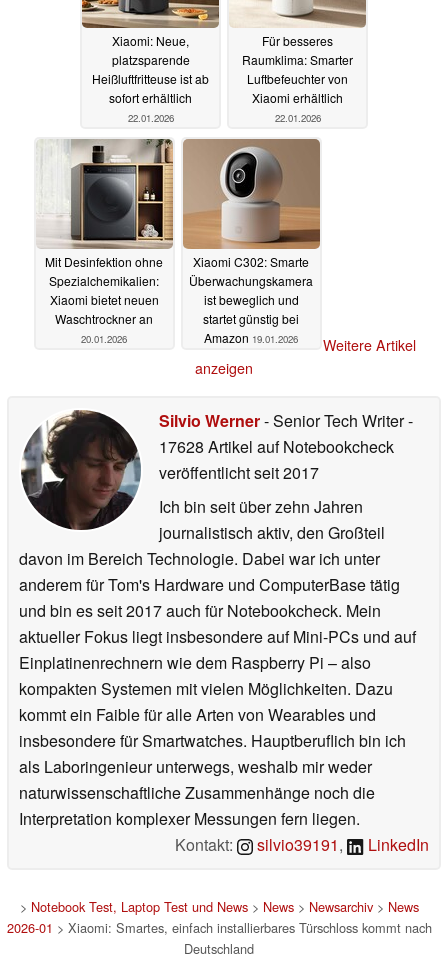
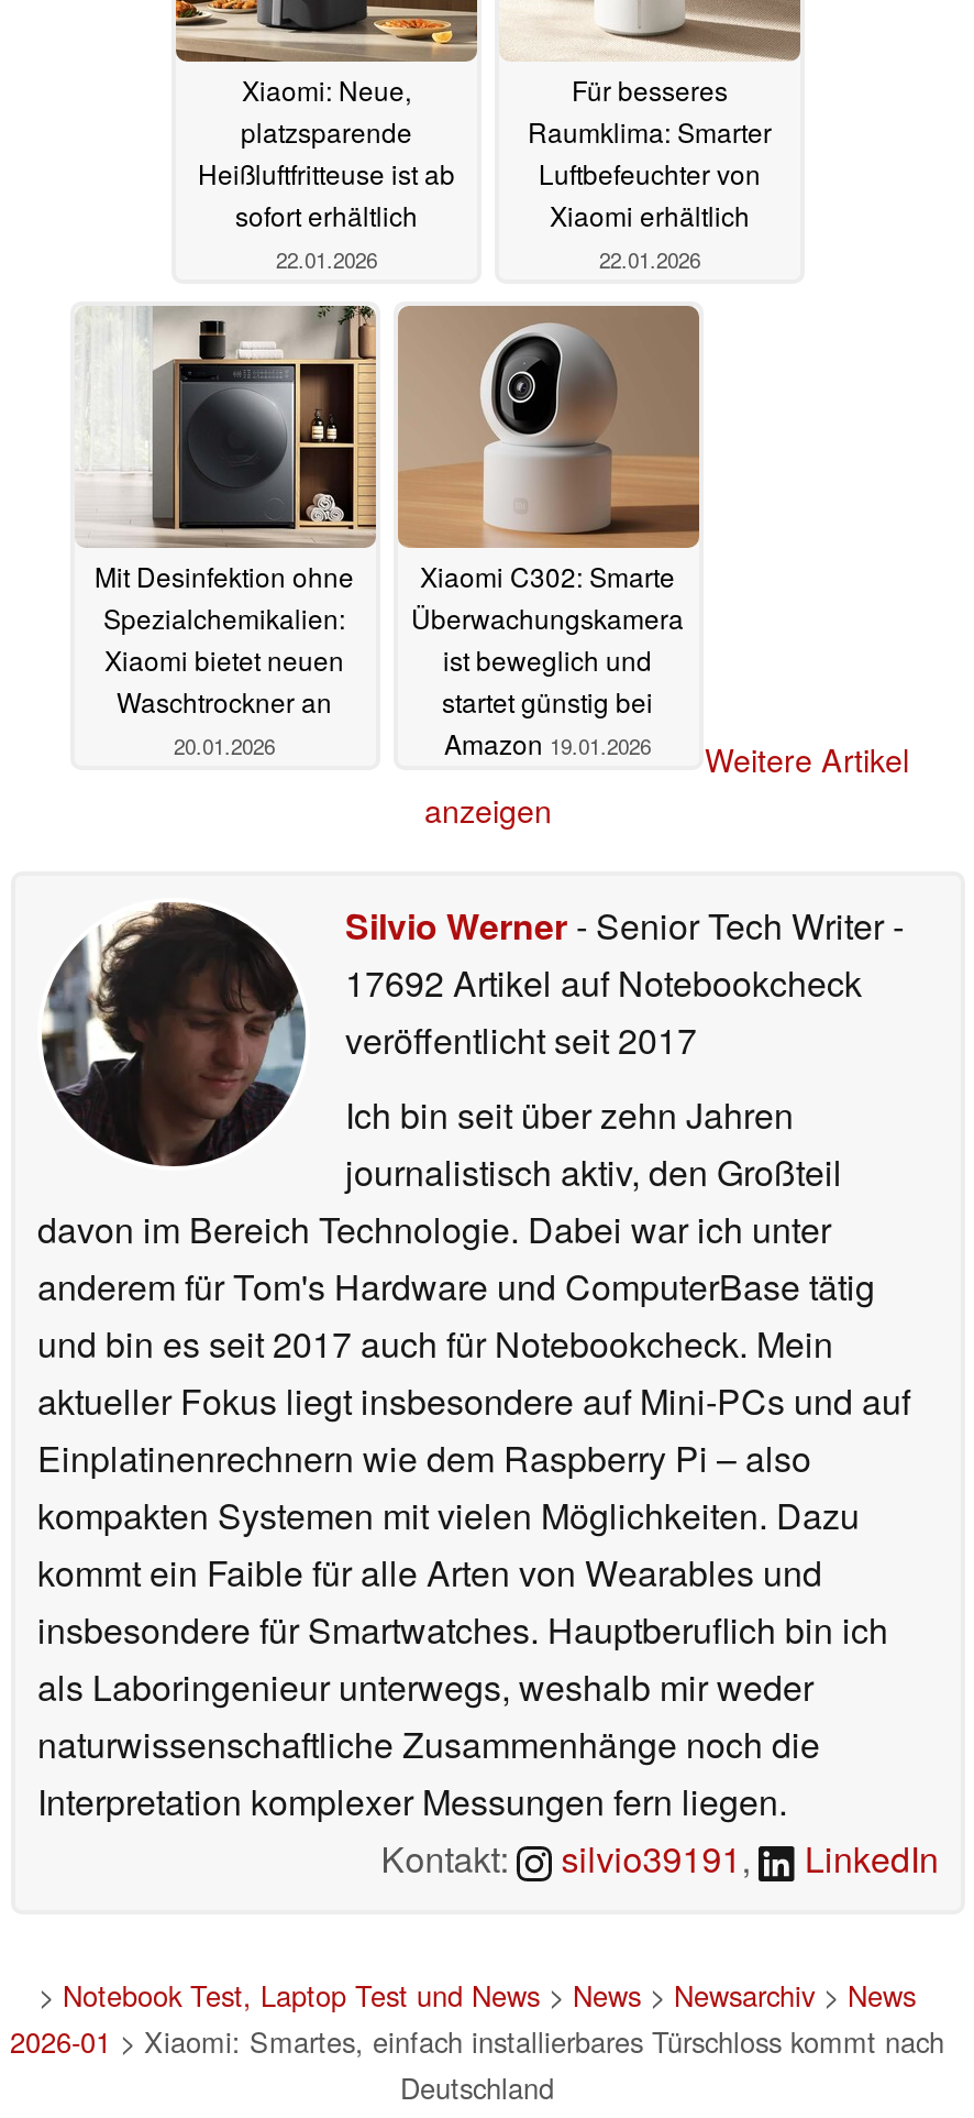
- 17628 Artikel auf Notebookcheck
+ 17692 Artikel auf Notebookcheck
